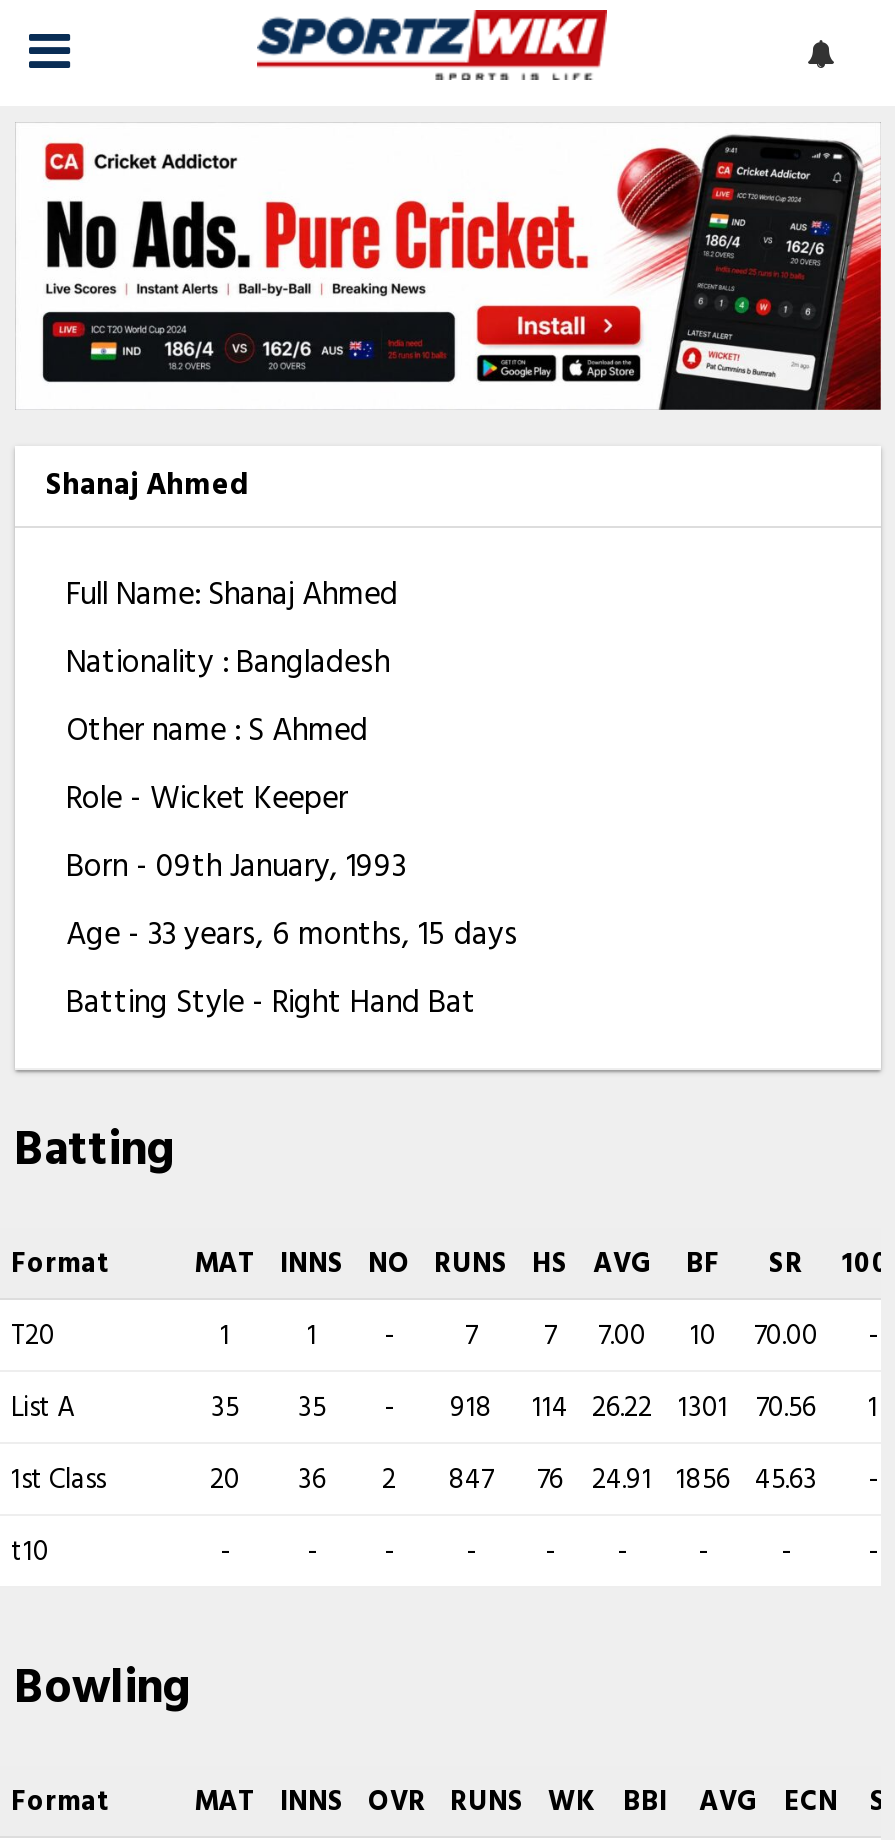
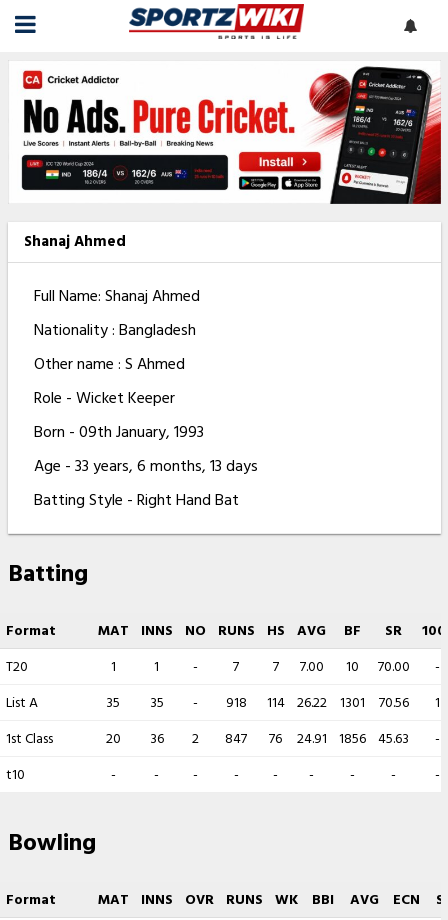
- Age - 33 years, 6 months, 15 days
+ Age - 33 years, 6 months, 13 days
